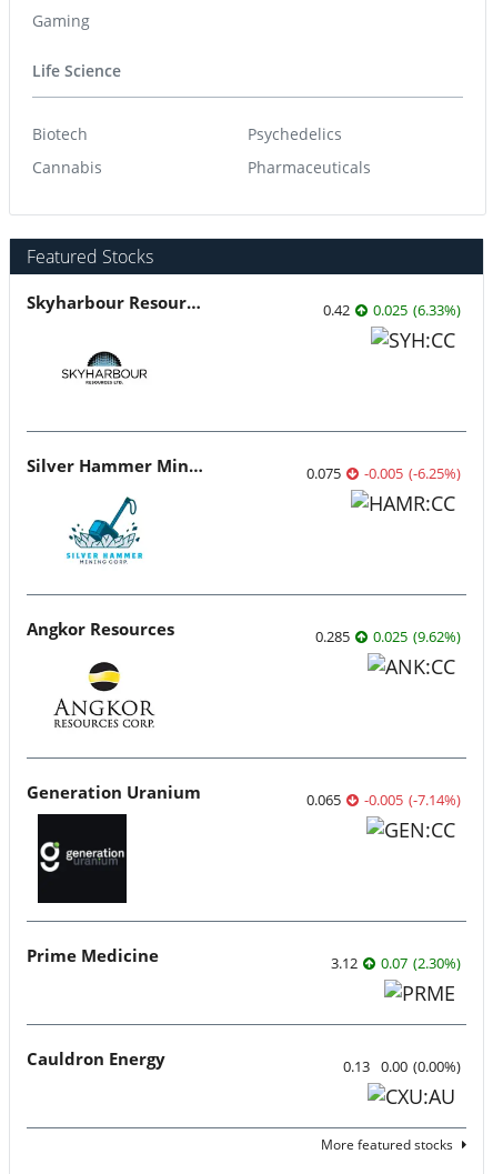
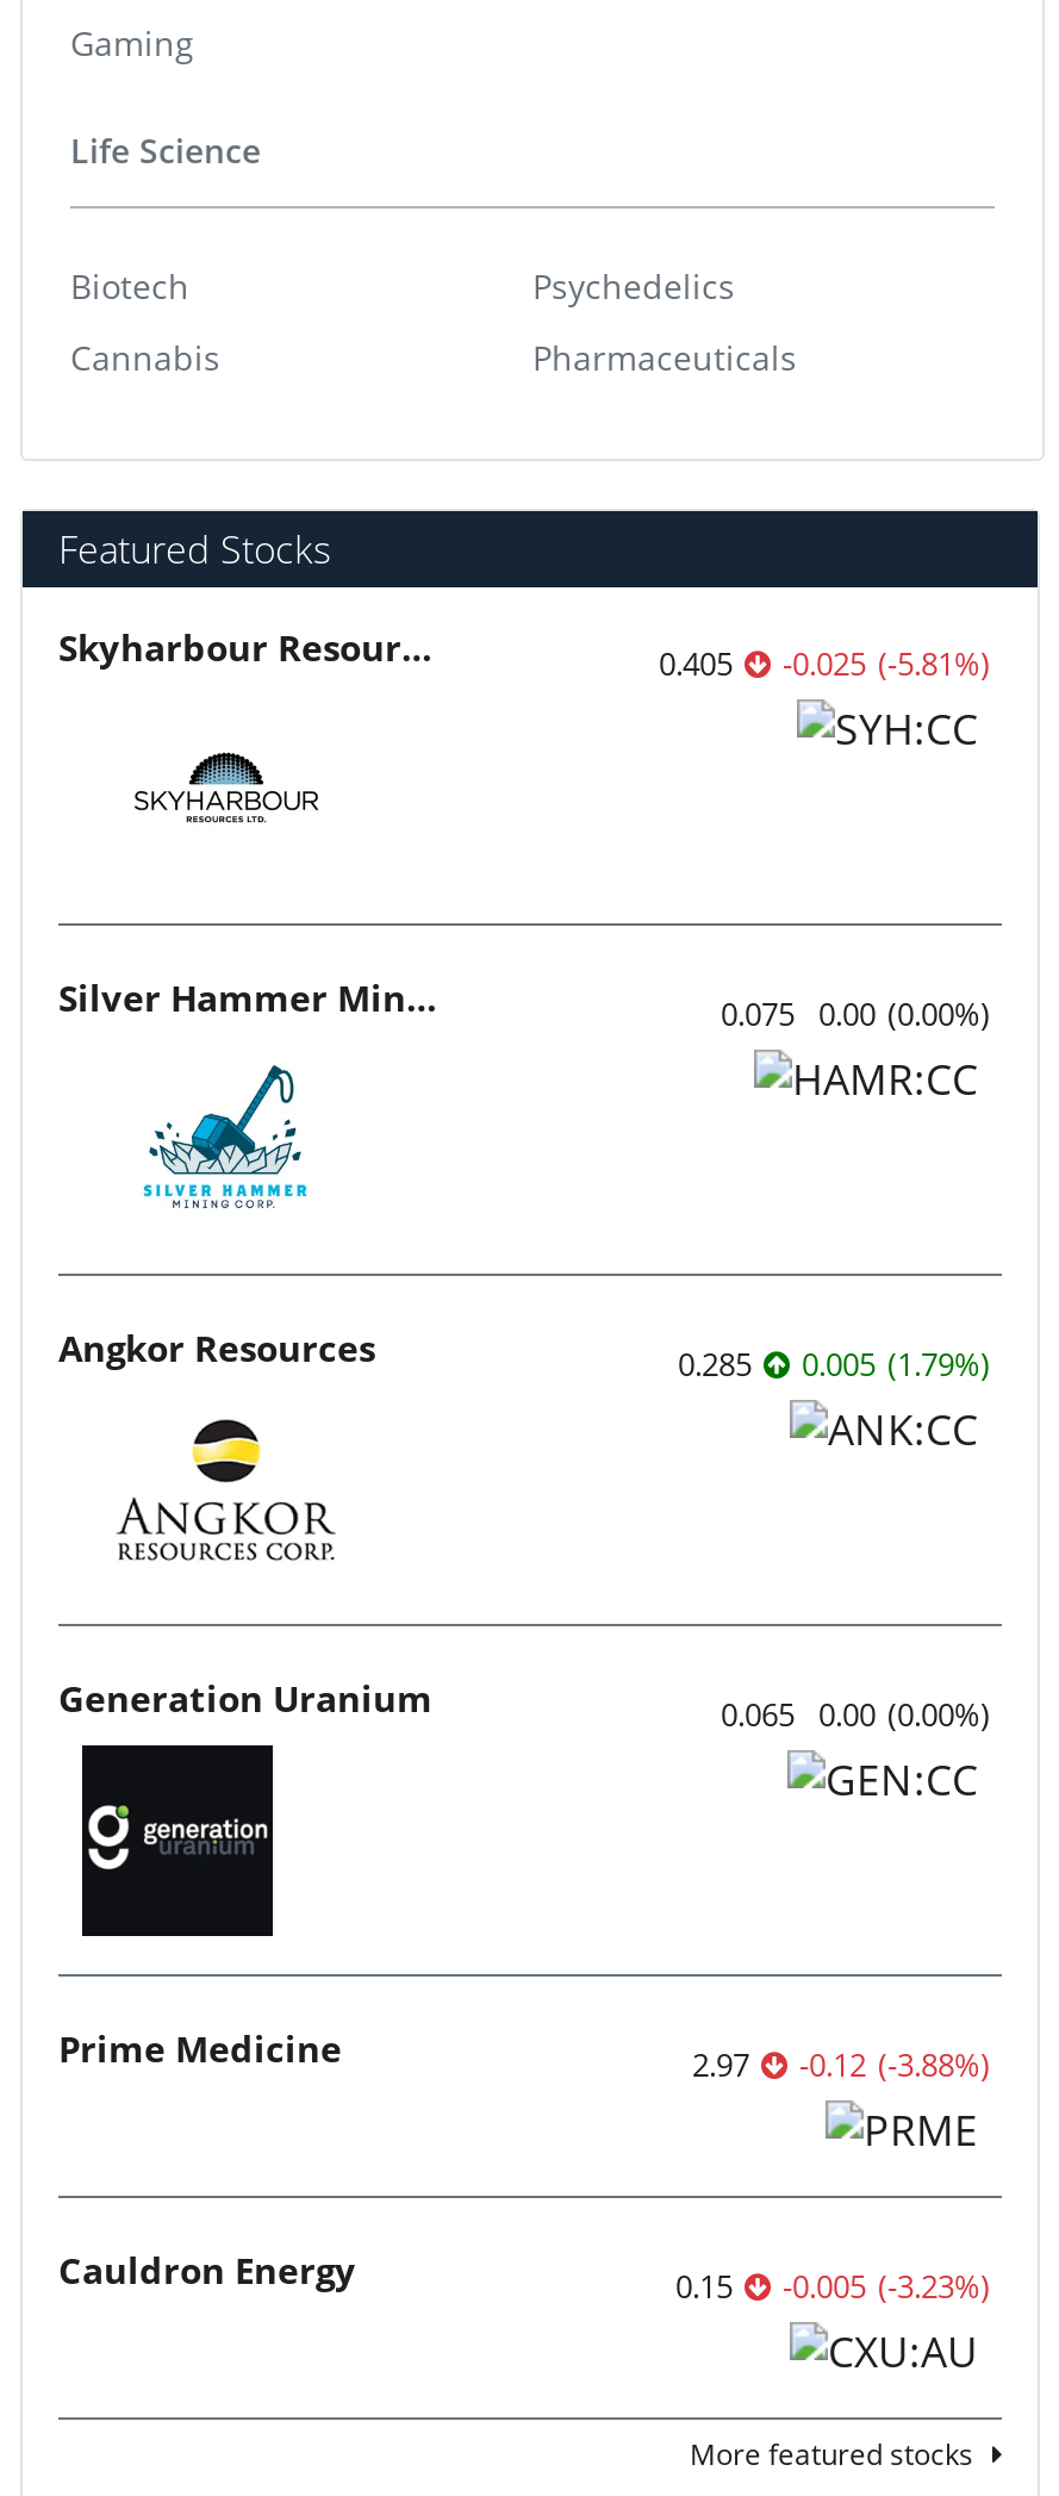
- 0.42
+ 0.405

- 0.025 (6.33%)
+ -0.025 (-5.81%)

- 0.075
- -0.005 (-6.25%)
+ 0.075 0.00 (0.00%)

- 0.285 0.025 (9.62%)
+ 0.285 0.005 (1.79%)

- 0.065
- -0.005 (-7.14%)
+ 0.065 0.00 (0.00%)

- 3.12
+ 2.97

- 0.07 (2.30%)
+ -0.12 (-3.88%)

- 0.13 0.00 (0.00%)
+ 0.15
+ -0.005 (-3.23%)
